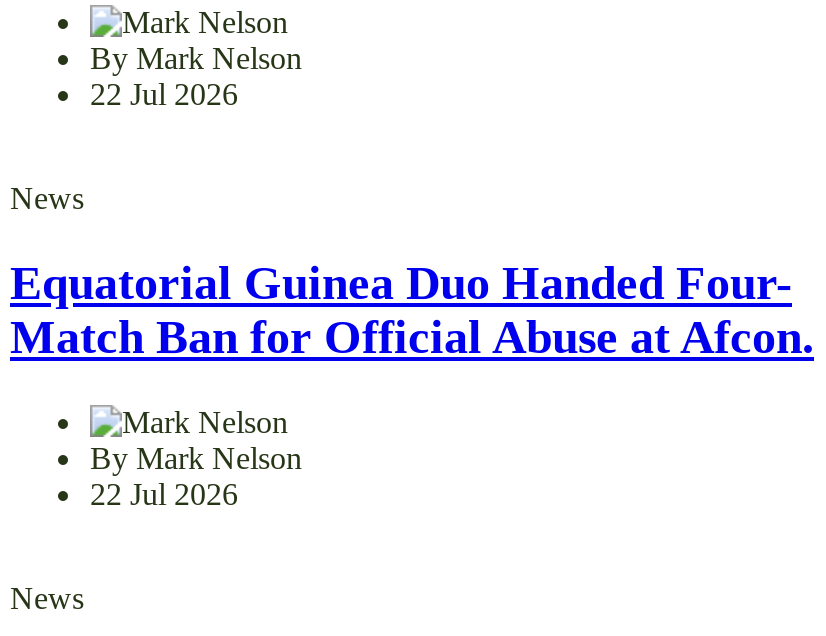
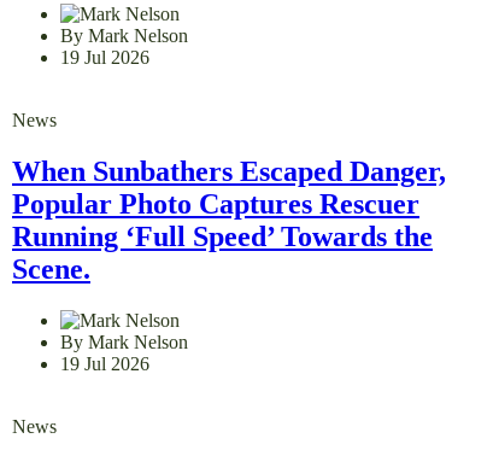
- 22 Jul 2026
+ 19 Jul 2026

- Equatorial Guinea Duo Handed Four-
- Match Ban for Official Abuse at Afcon.
+ When Sunbathers Escaped Danger,
+ Popular Photo Captures Rescuer
+ Running ‘Full Speed’ Towards the
+ Scene.

- 22 Jul 2026
+ 19 Jul 2026
